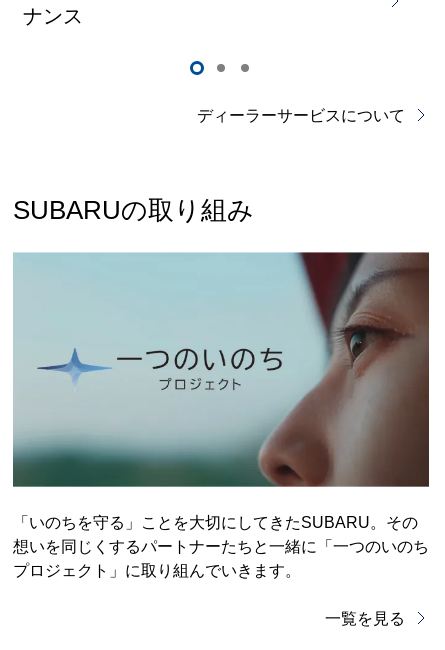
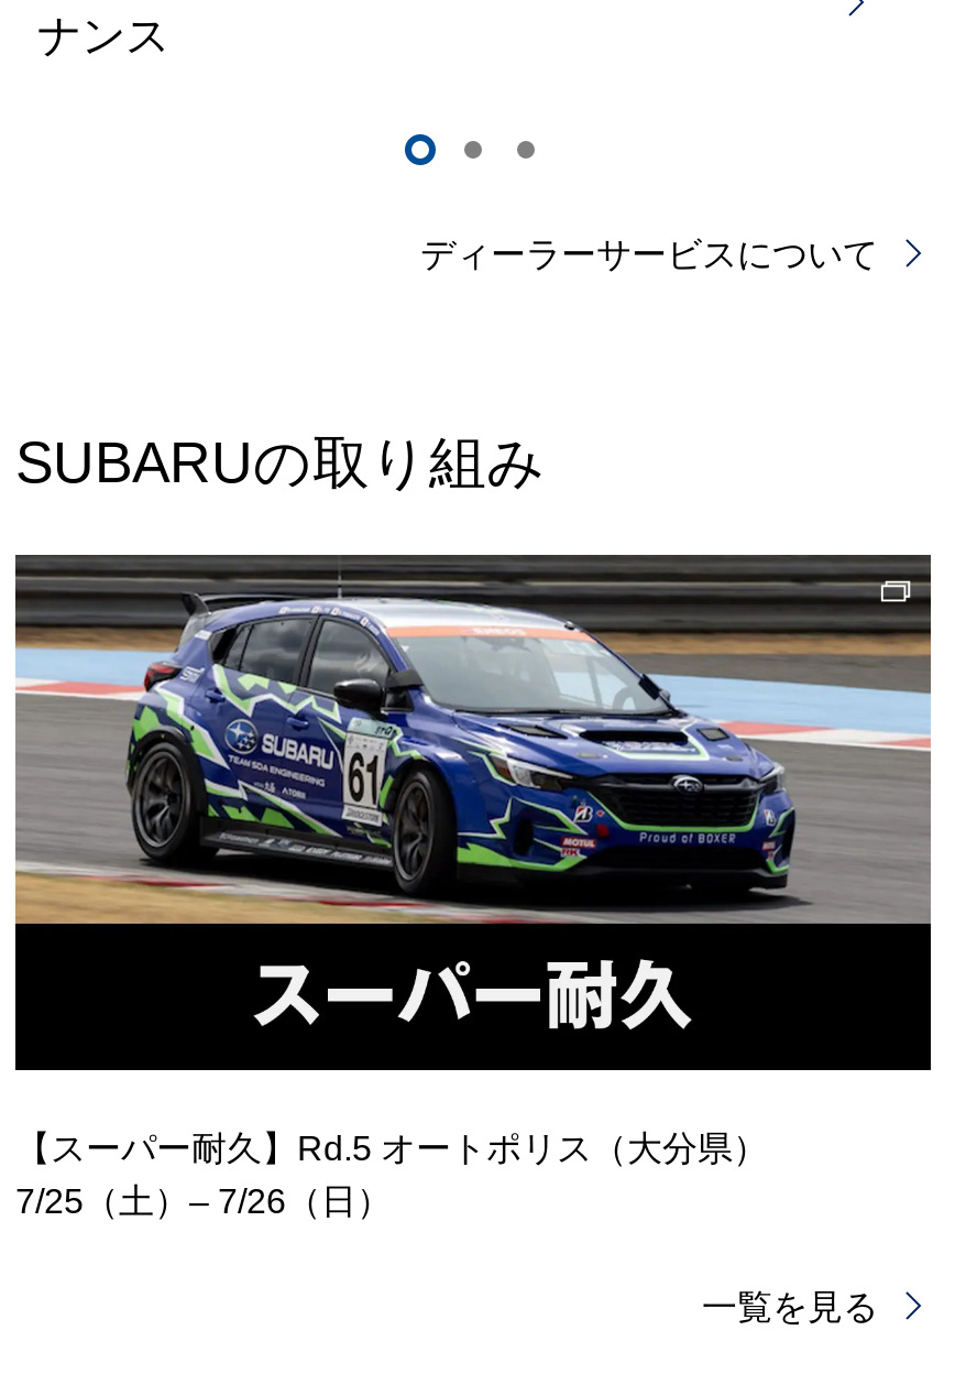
- [image]
- 「いのちを守る」ことを大切にしてきたSUBARU。その
- 想いを同じくするパートナーたちと一緒に「一つのいのち
- プロジェクト」に取り組んでいきます。
+ [image]
+ 【スーパー耐久】Rd.5 オートポリス（大分県）
+ 7/25（土）– 7/26（日）
